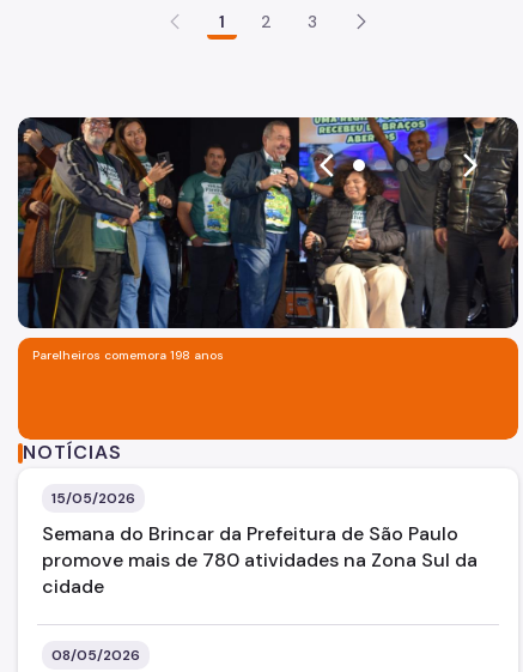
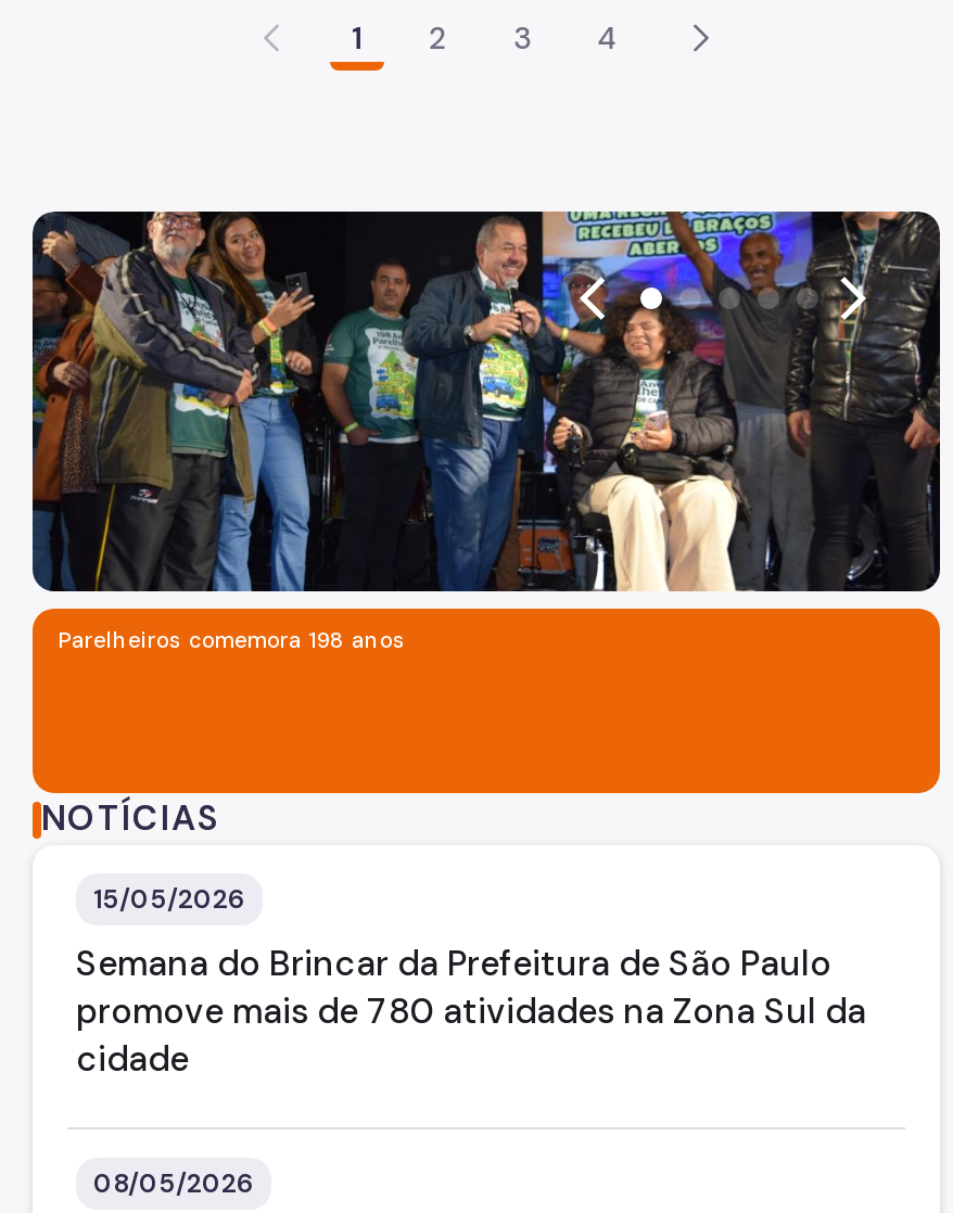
+ 4
